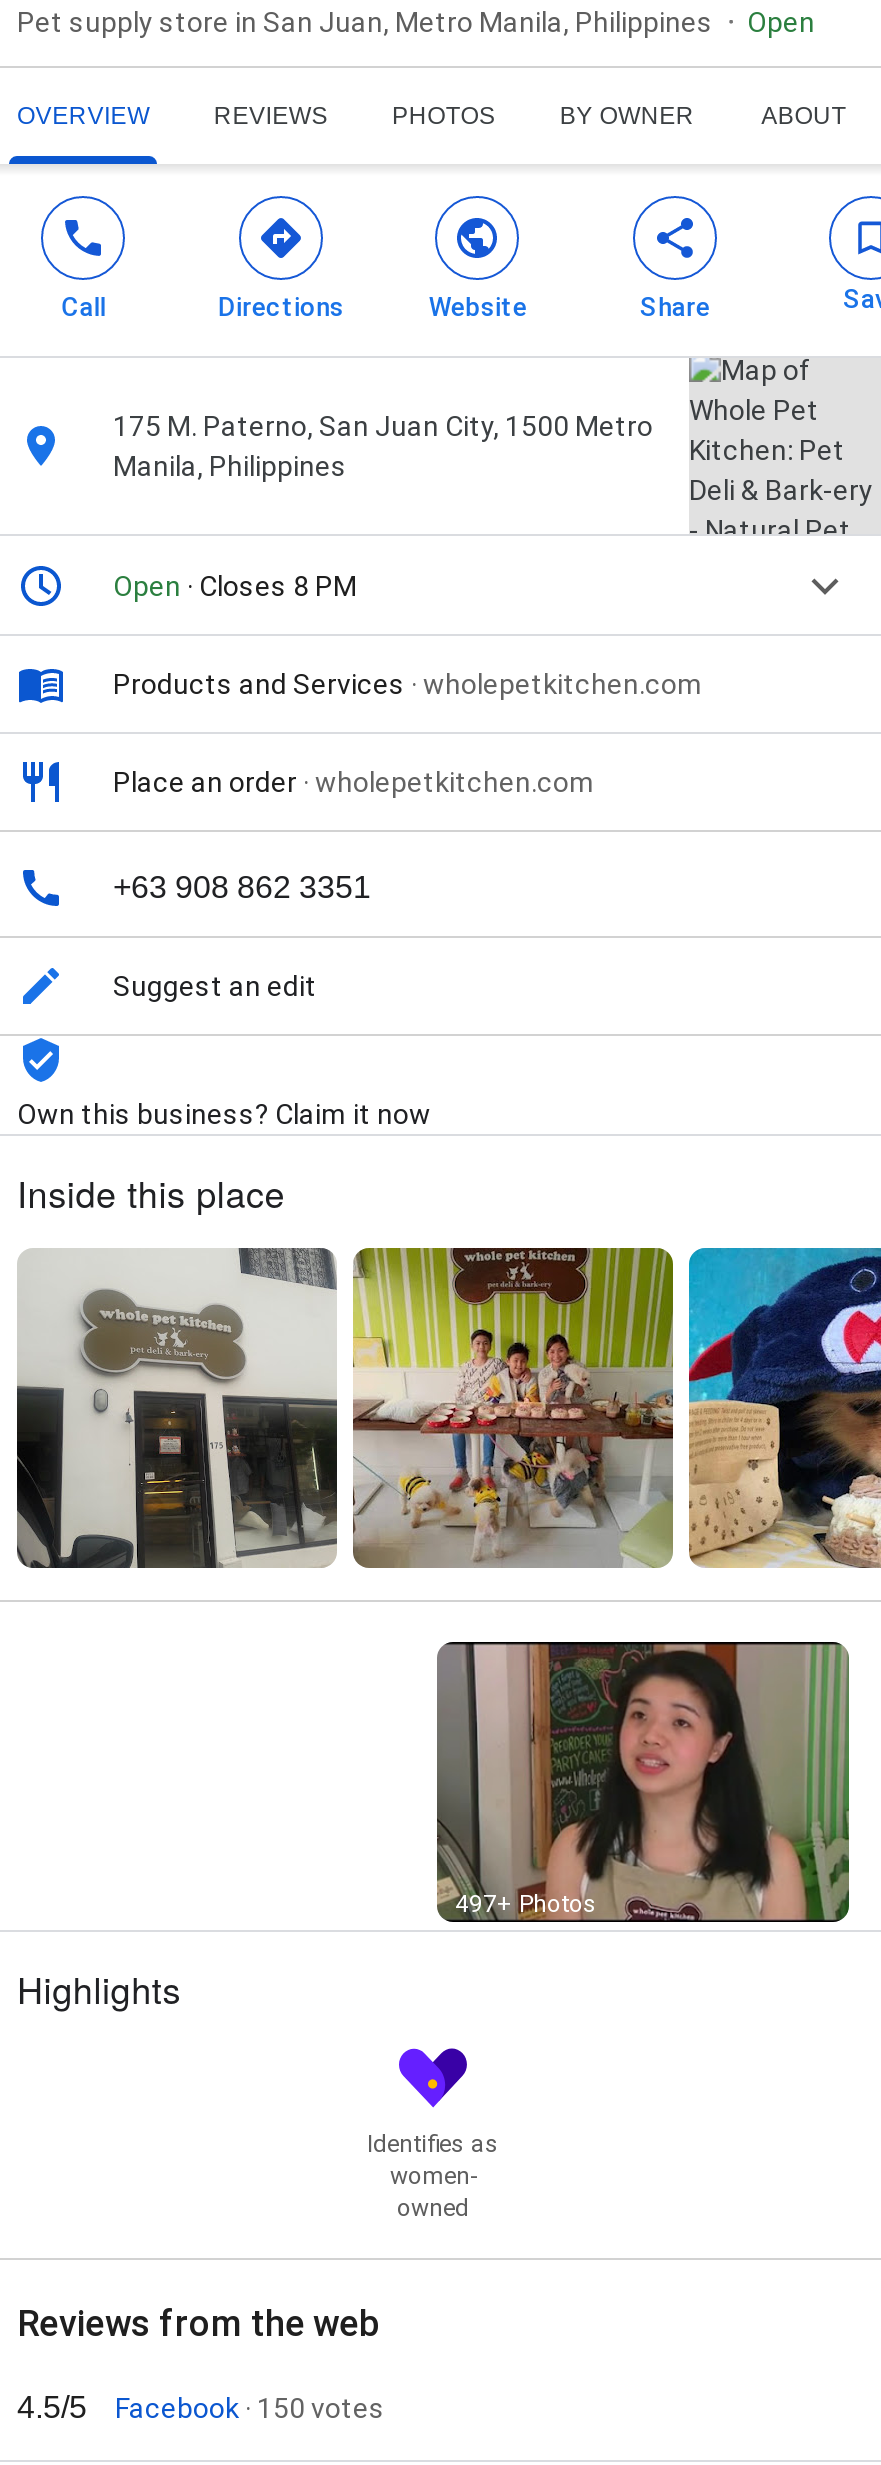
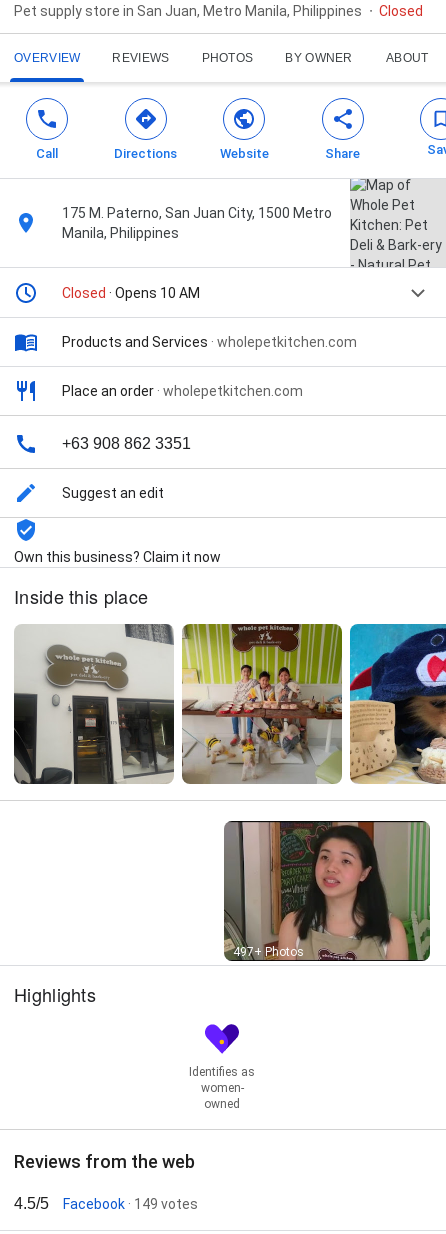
- Open
+ Closed

- Open · Closes 8 PM
+ Closed · Opens 10 AM

- Facebook · 150 votes
+ Facebook · 149 votes
